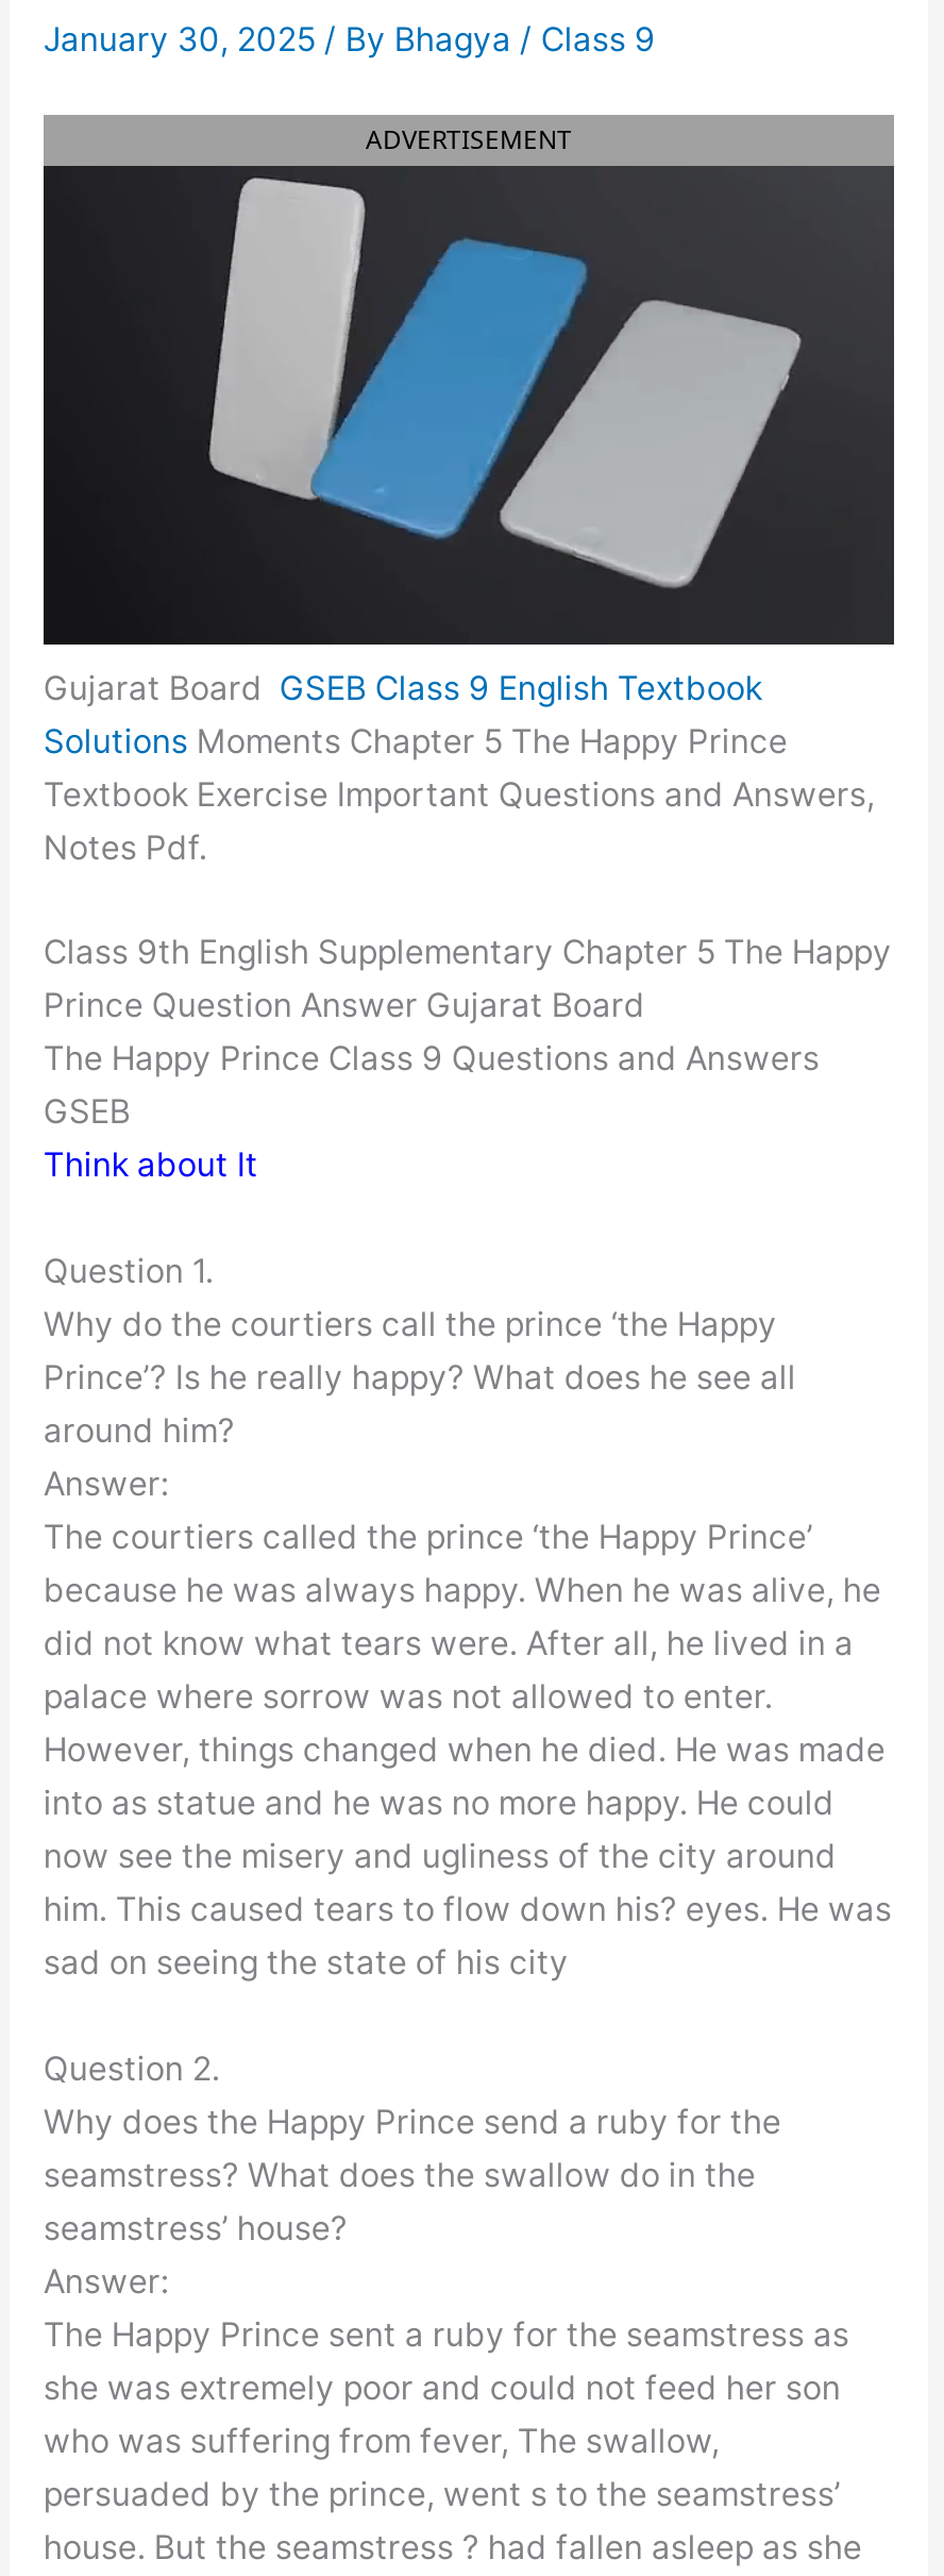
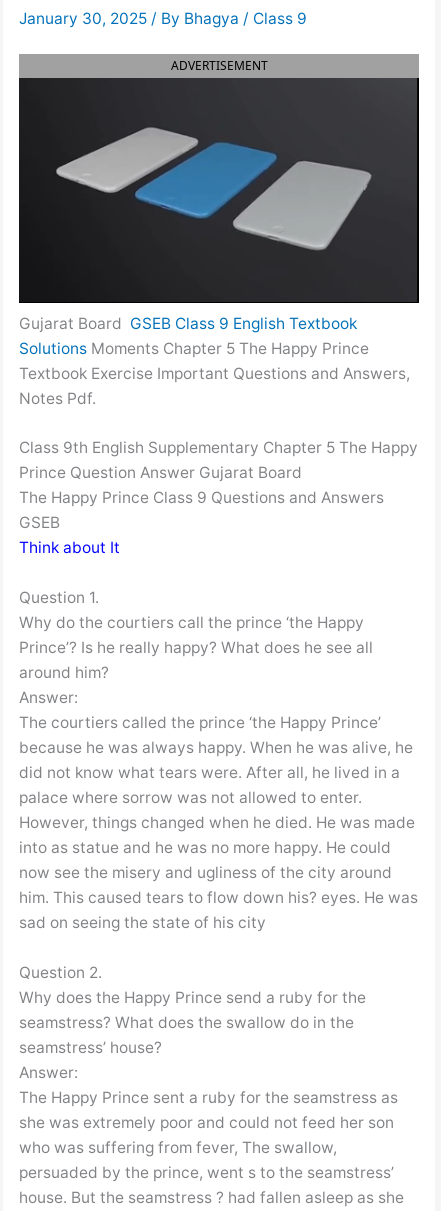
- [image]
+ [image]
